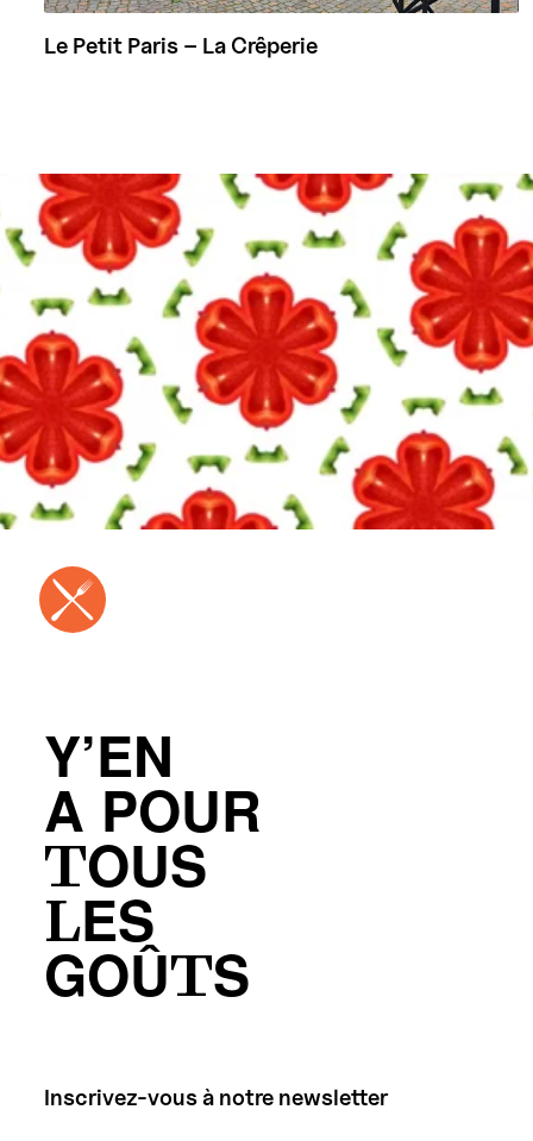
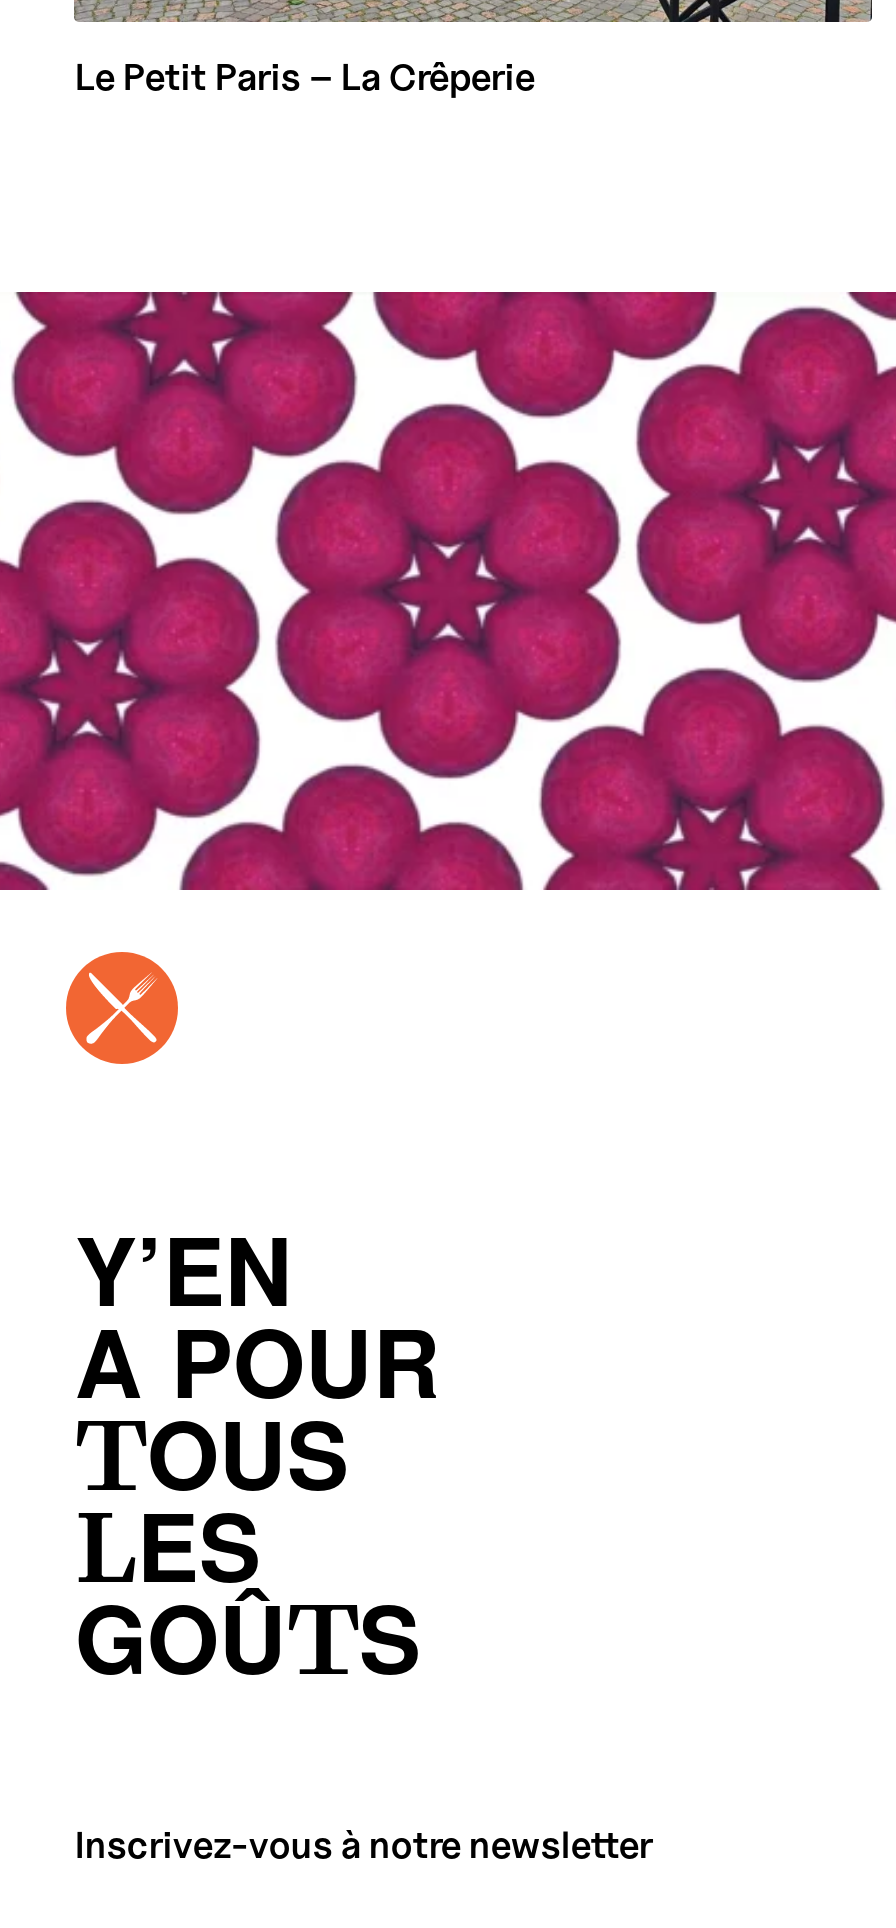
- [image]
+ [image]
